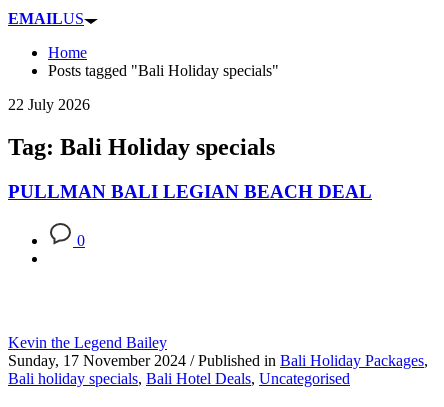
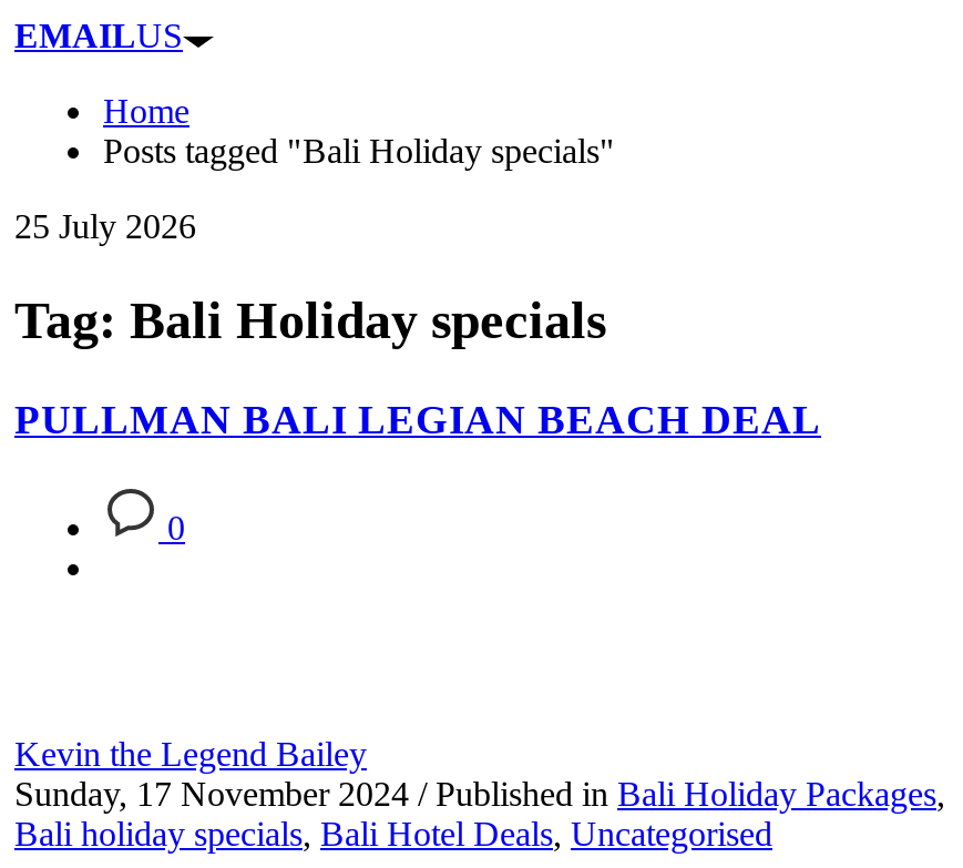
- 22 July 2026
+ 25 July 2026
